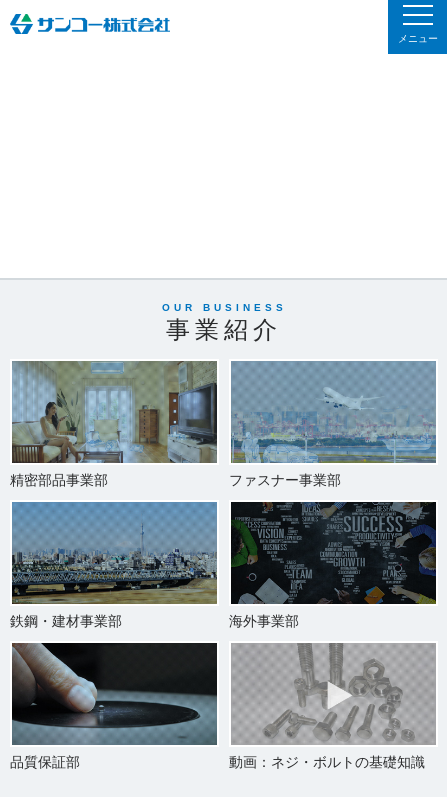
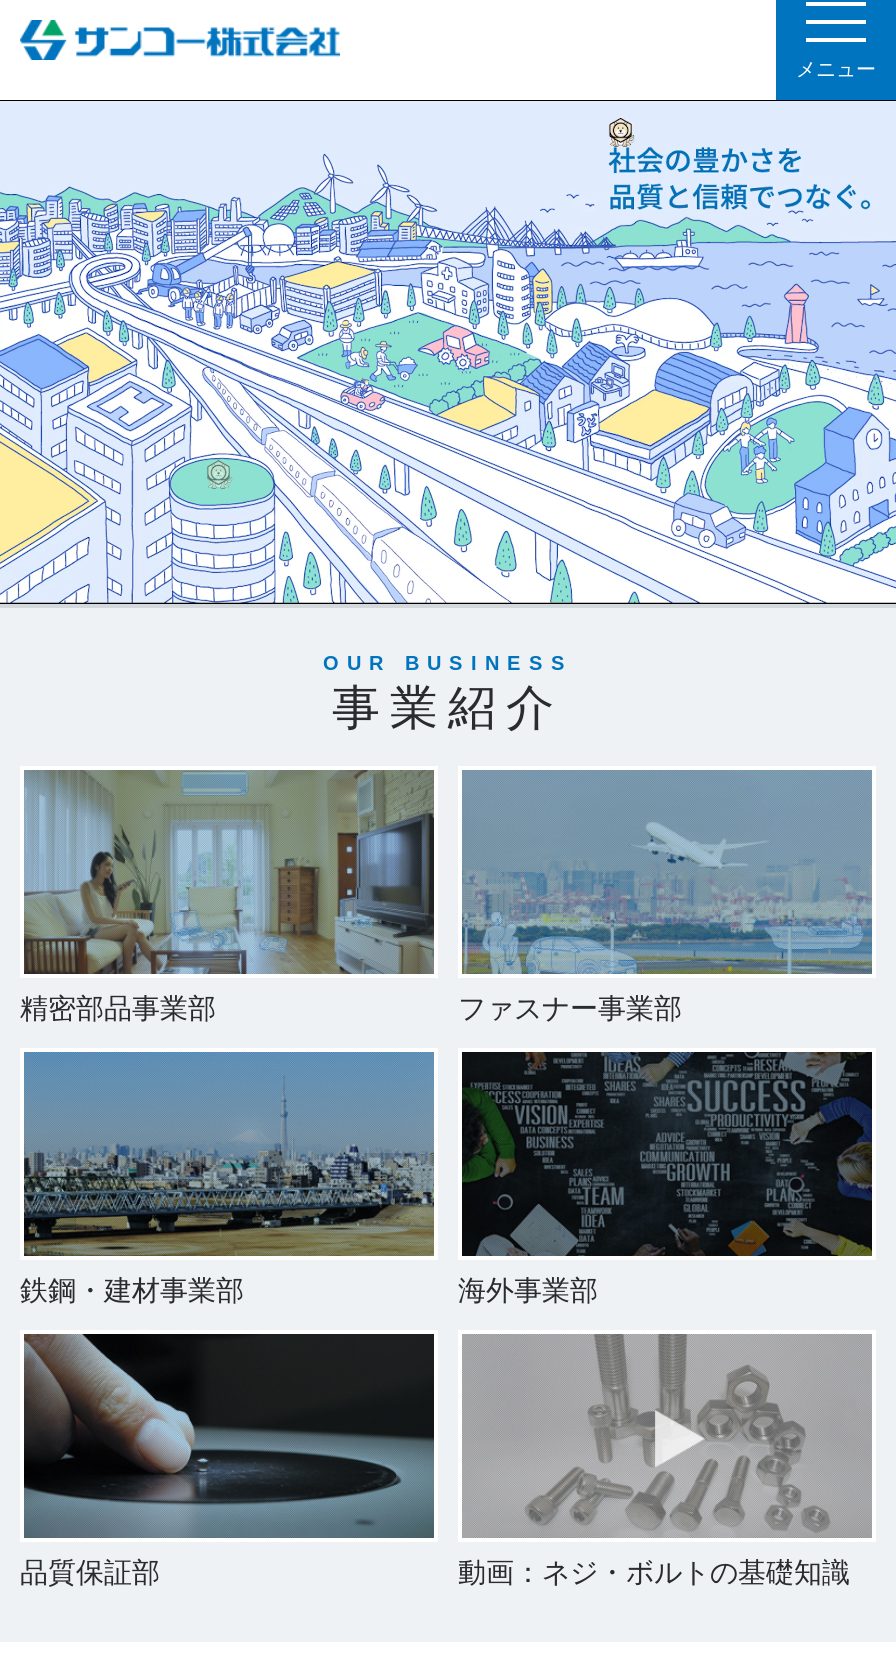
+ [image]
